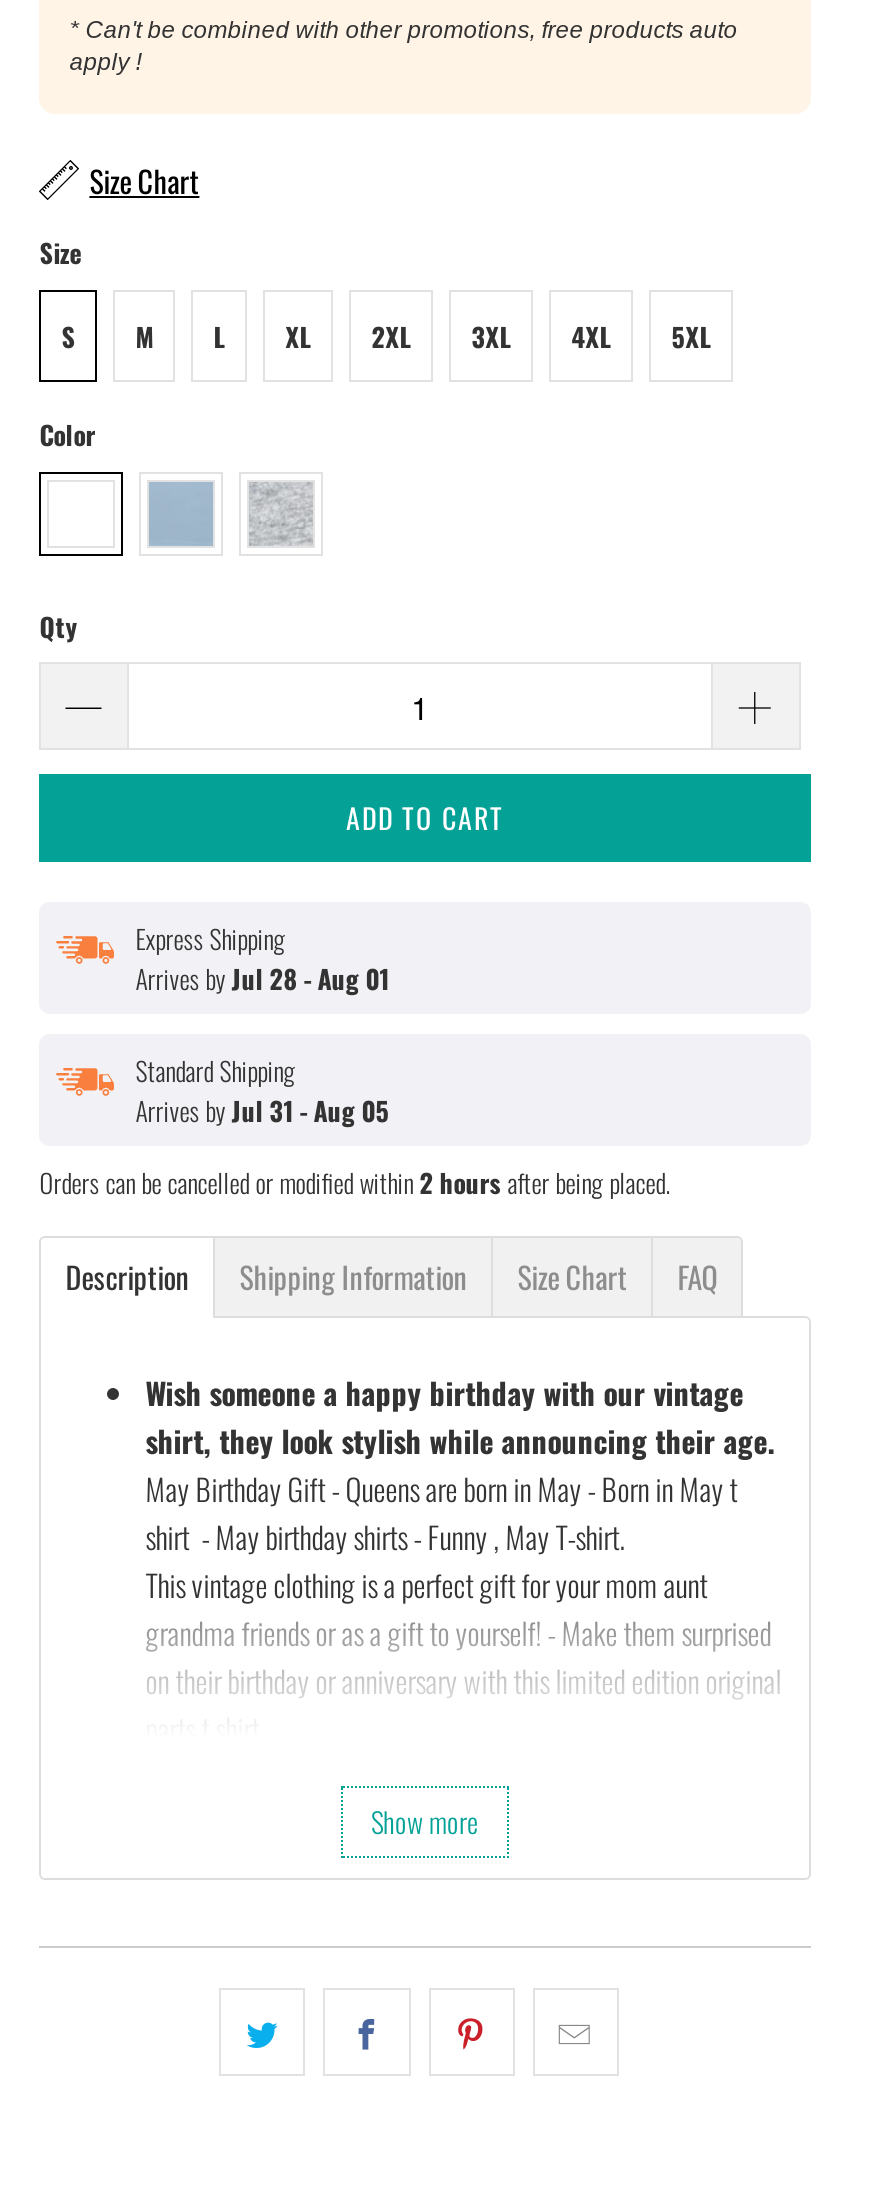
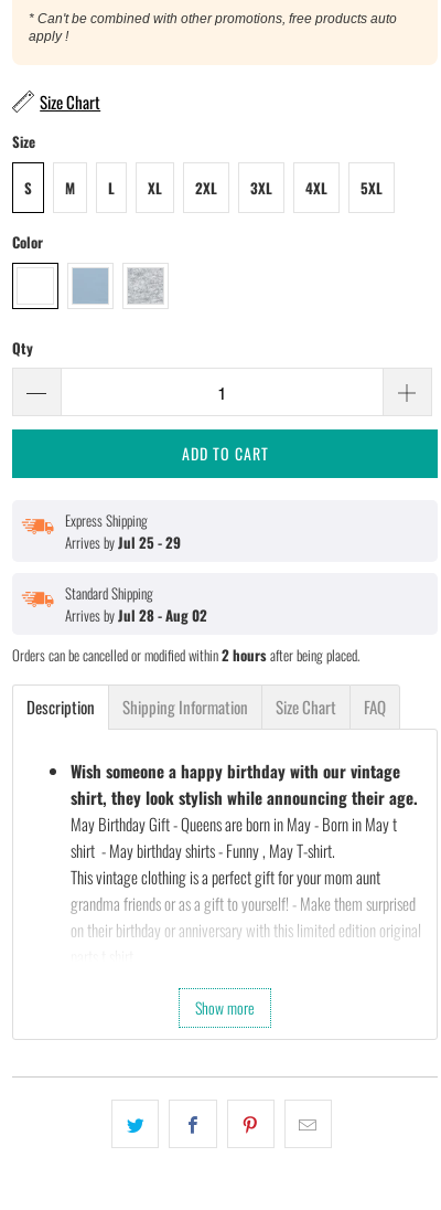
- Arrives by Jul 28 - Aug 01
+ Arrives by Jul 25 - 29

- Arrives by Jul 31 - Aug 05
+ Arrives by Jul 28 - Aug 02
